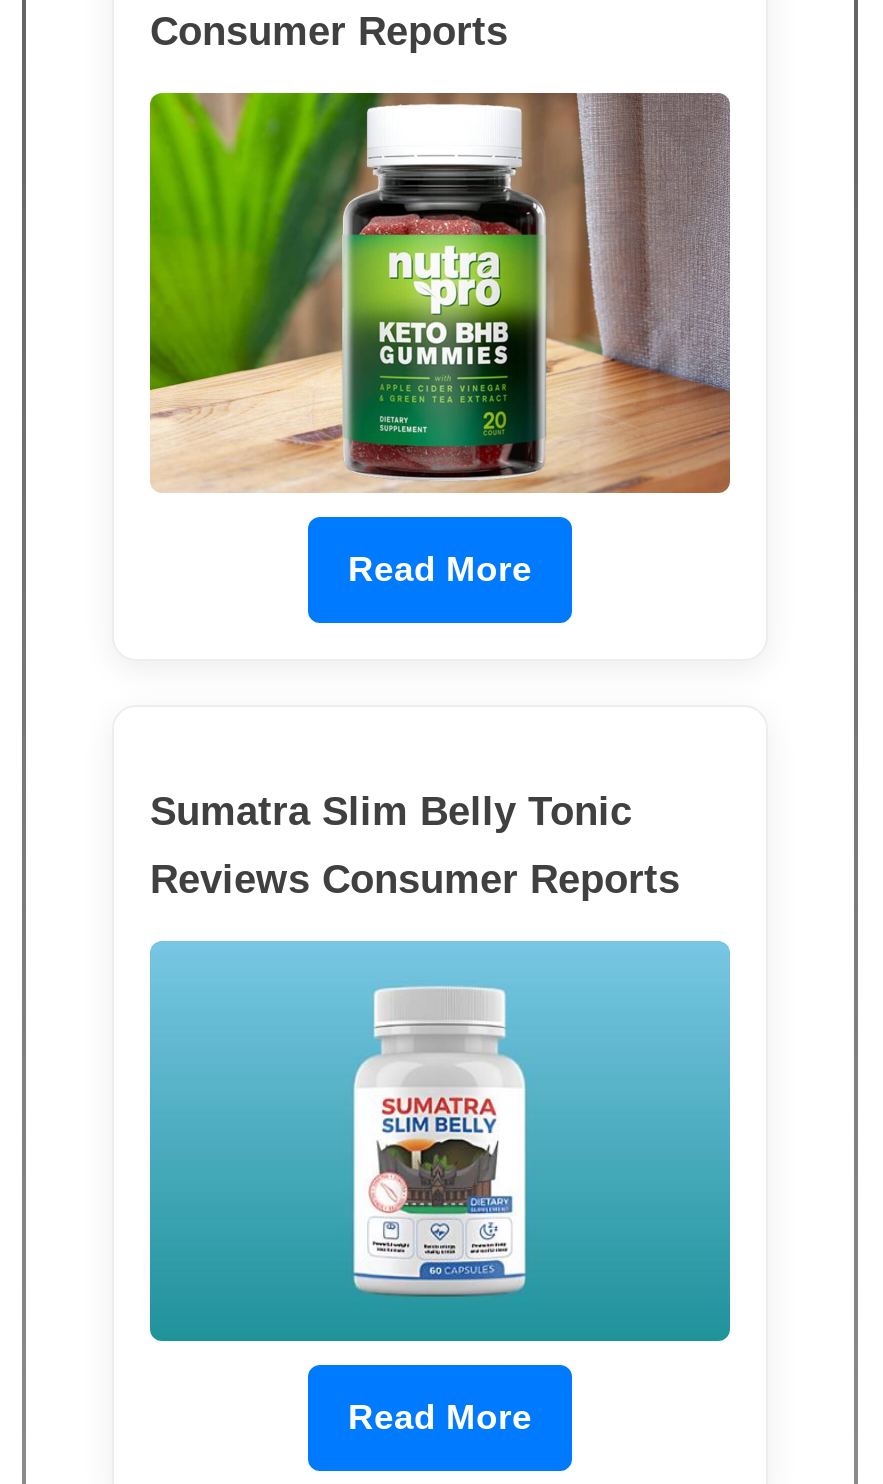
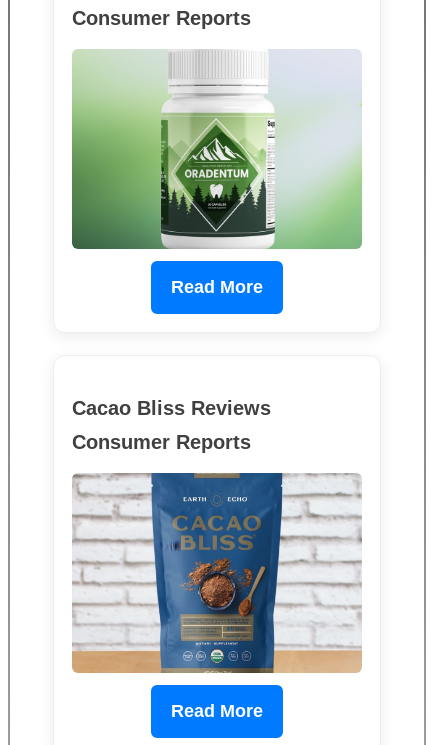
- [image]
+ [image]

- Sumatra Slim Belly Tonic
+ Cacao Bliss Reviews

- Reviews Consumer Reports
+ Consumer Reports

- [image]
+ [image]
